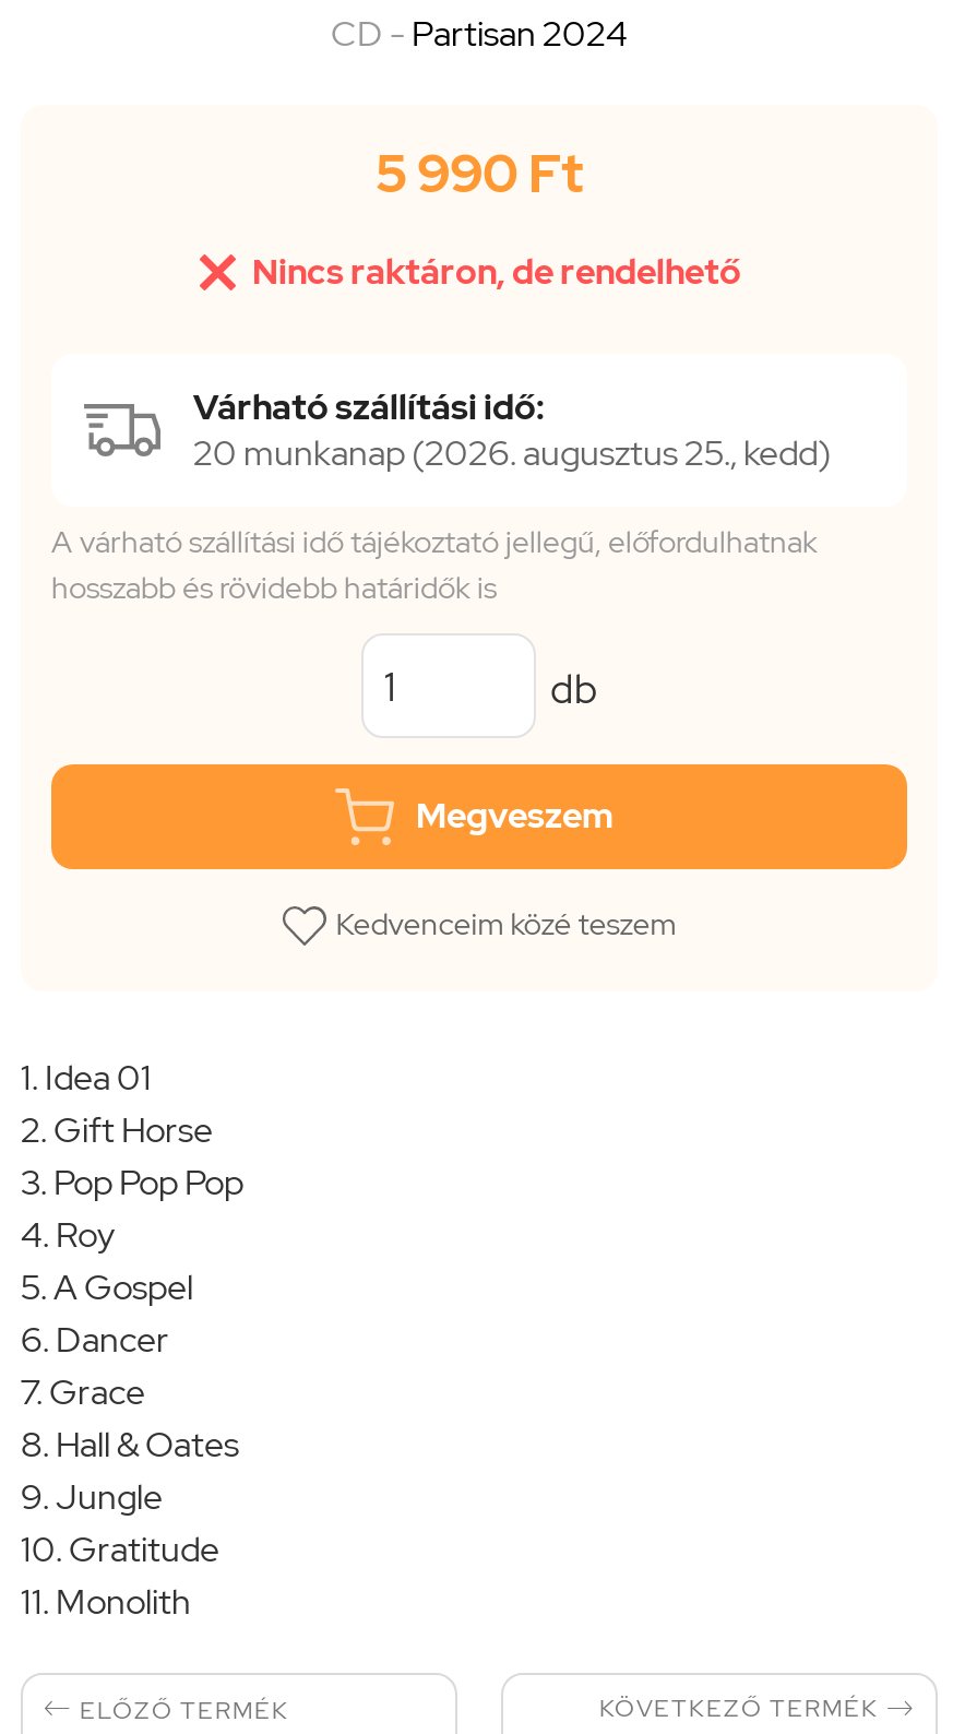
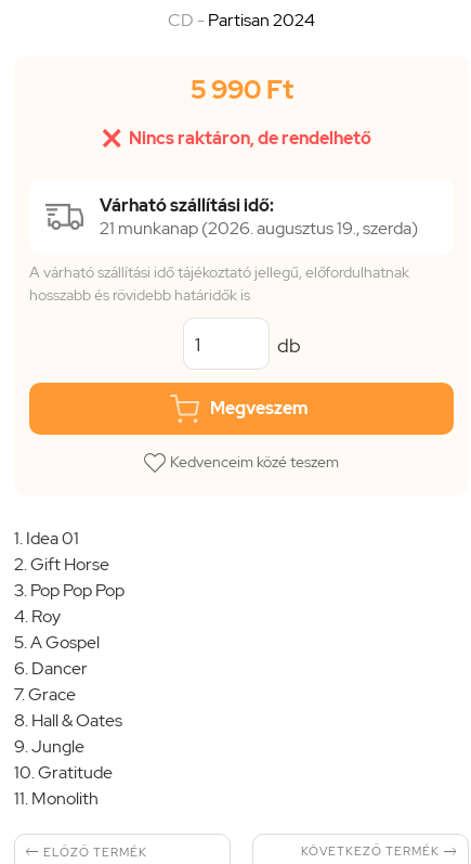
- 20 munkanap (2026. augusztus 25., kedd)
+ 21 munkanap (2026. augusztus 19., szerda)
